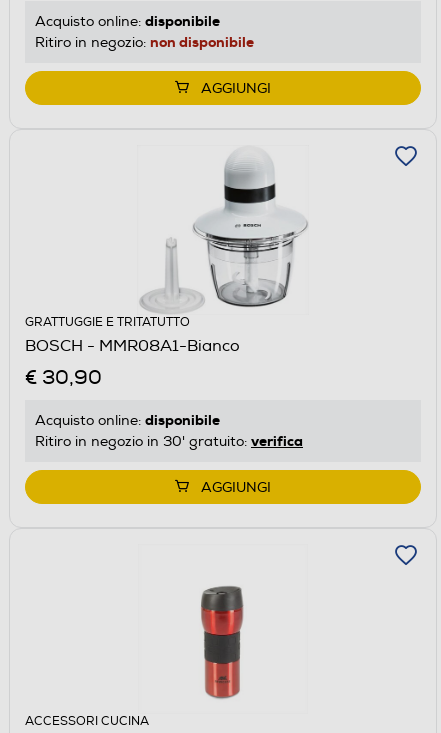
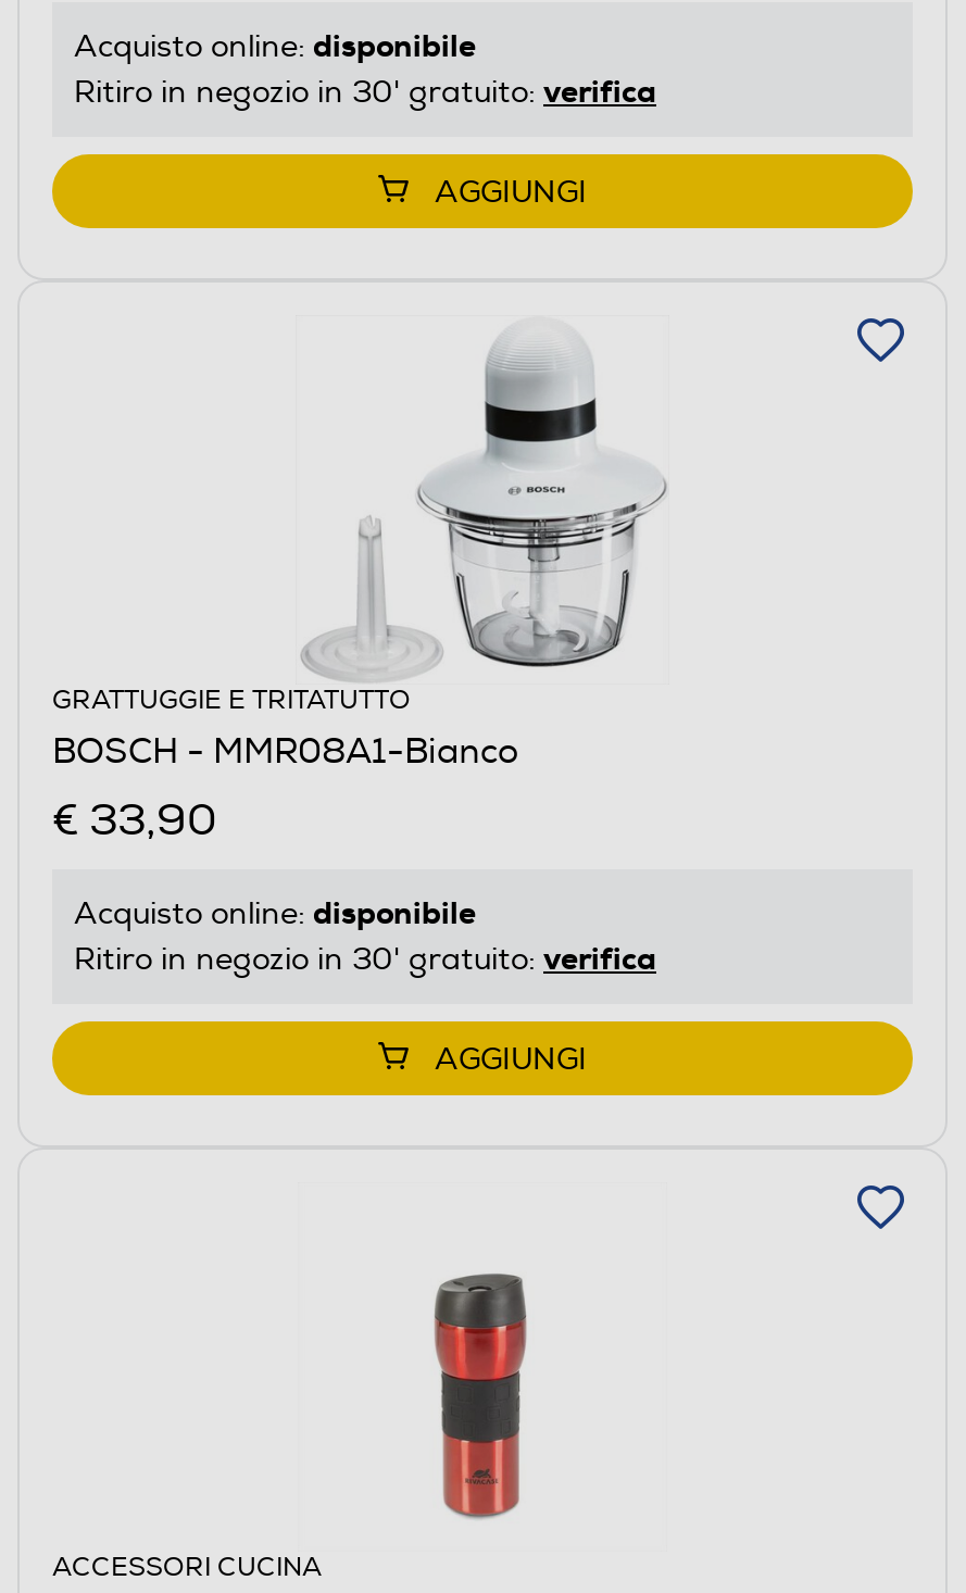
- Ritiro in negozio: non disponibile
+ Ritiro in negozio in 30' gratuito: verifica

- € 30,90
+ € 33,90
